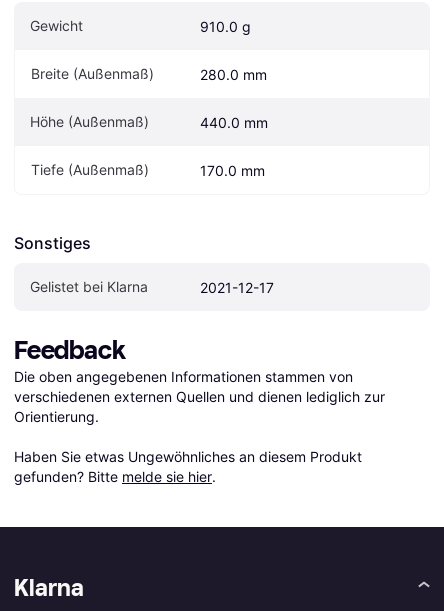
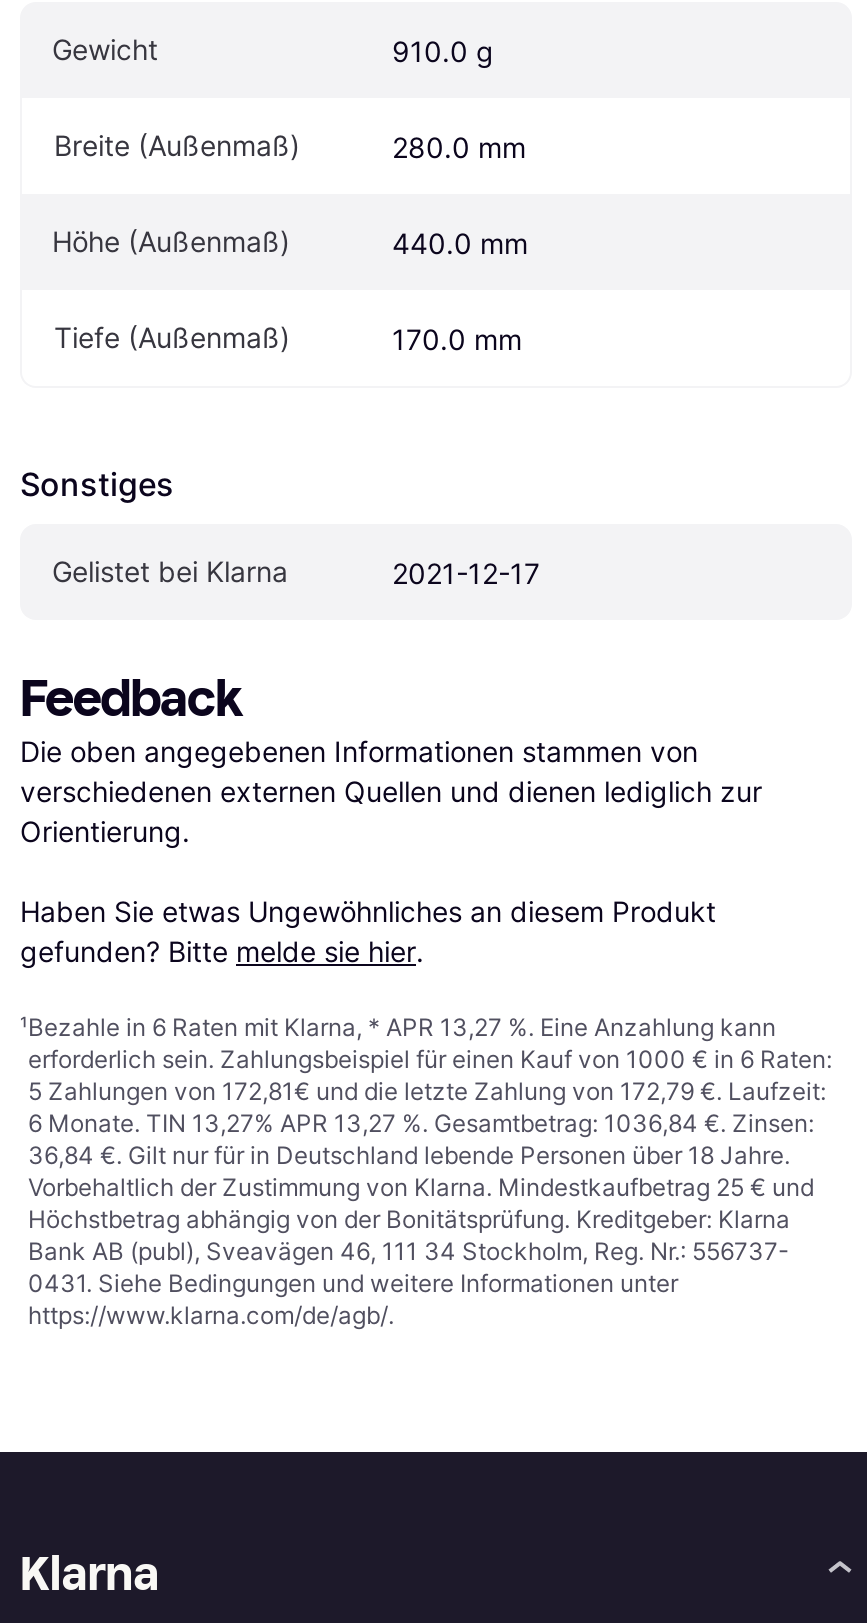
+ ¹Bezahle in 6 Raten mit Klarna, * APR 13,27 %. Eine Anzahlung kann
+ erforderlich sein. Zahlungsbeispiel für einen Kauf von 1000 € in 6 Raten:
+ 5 Zahlungen von 172,81€ und die letzte Zahlung von 172,79 €. Laufzeit:
+ 6 Monate. TIN 13,27% APR 13,27 %. Gesamtbetrag: 1036,84 €. Zinsen:
+ 36,84 €. Gilt nur für in Deutschland lebende Personen über 18 Jahre.
+ Vorbehaltlich der Zustimmung von Klarna. Mindestkaufbetrag 25 € und
+ Höchstbetrag abhängig von der Bonitätsprüfung. Kreditgeber: Klarna
+ Bank AB (publ), Sveavägen 46, 111 34 Stockholm, Reg. Nr.: 556737-
+ 0431. Siehe Bedingungen und weitere Informationen unter
+ https://www.klarna.com/de/agb/.
